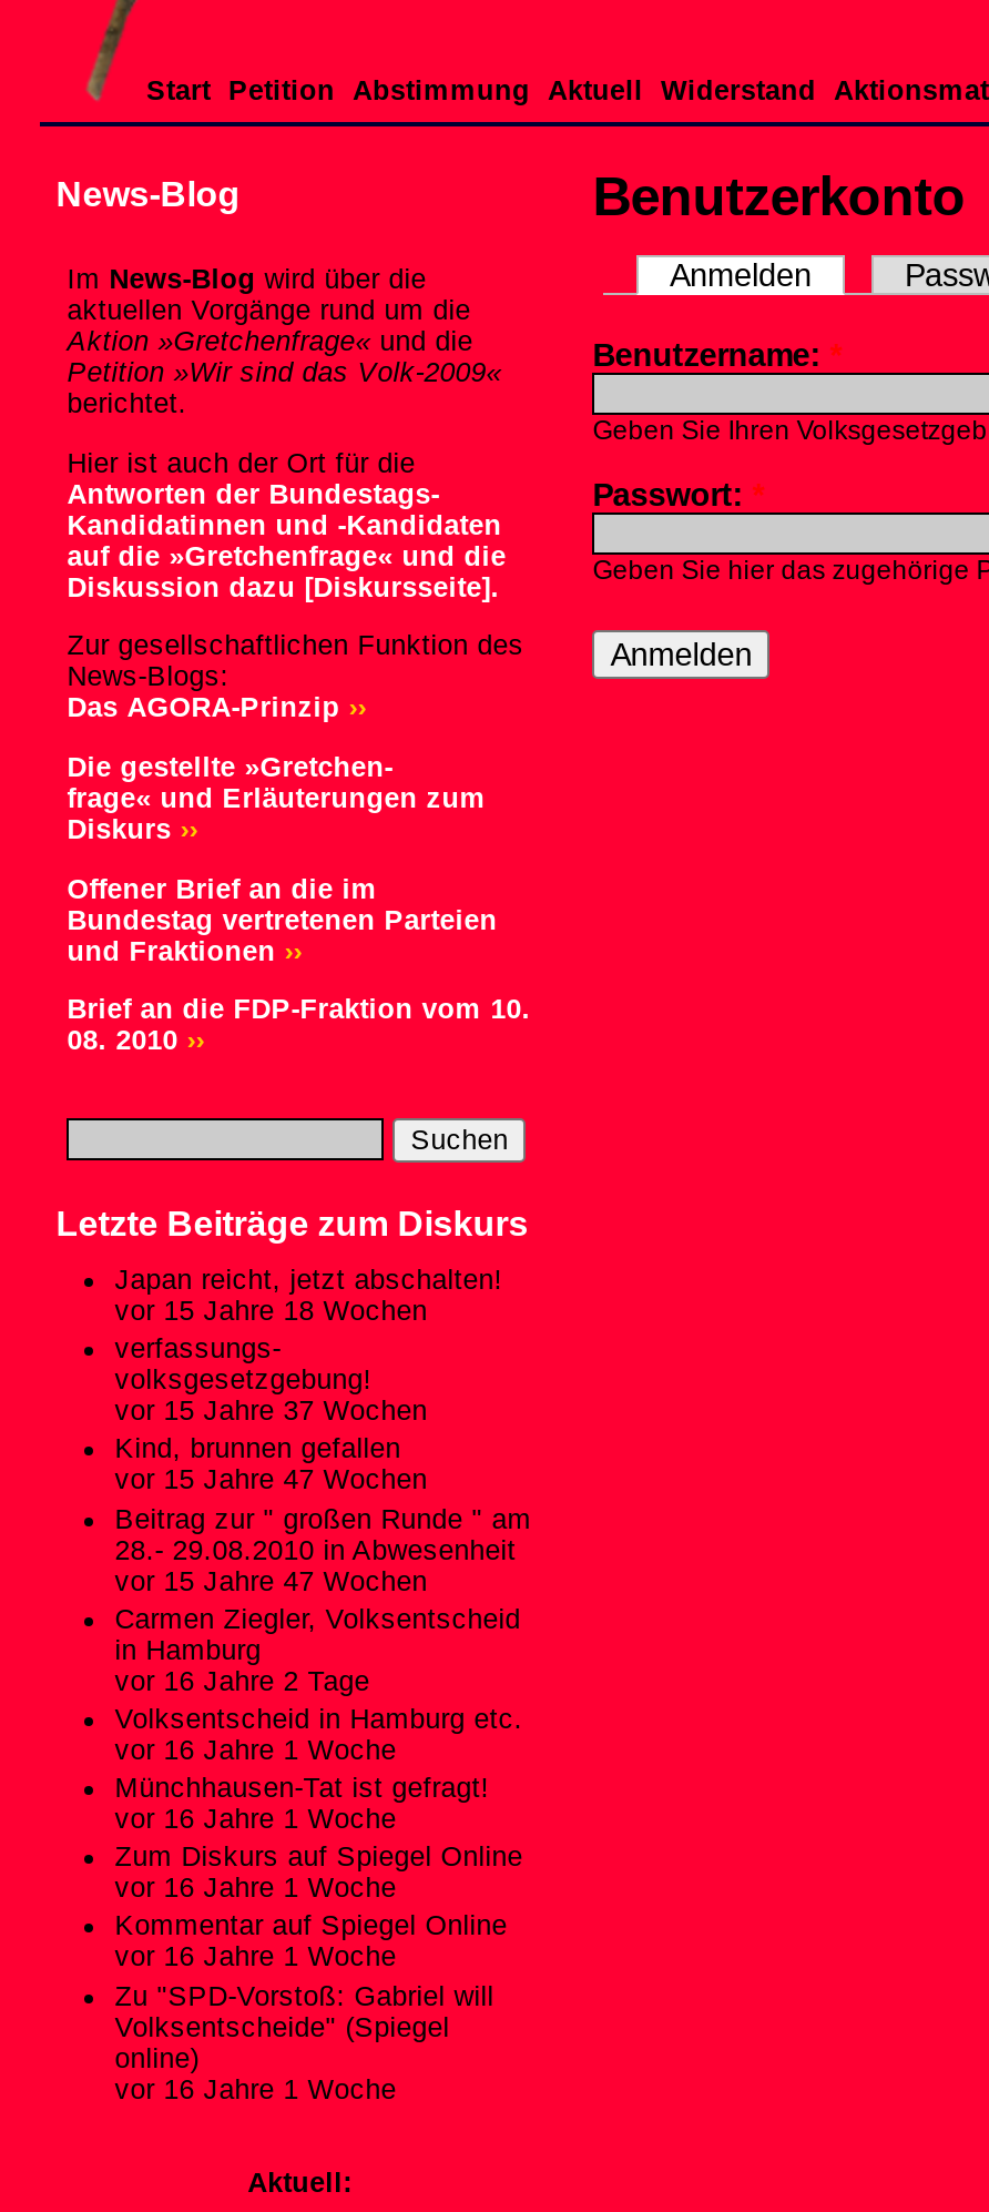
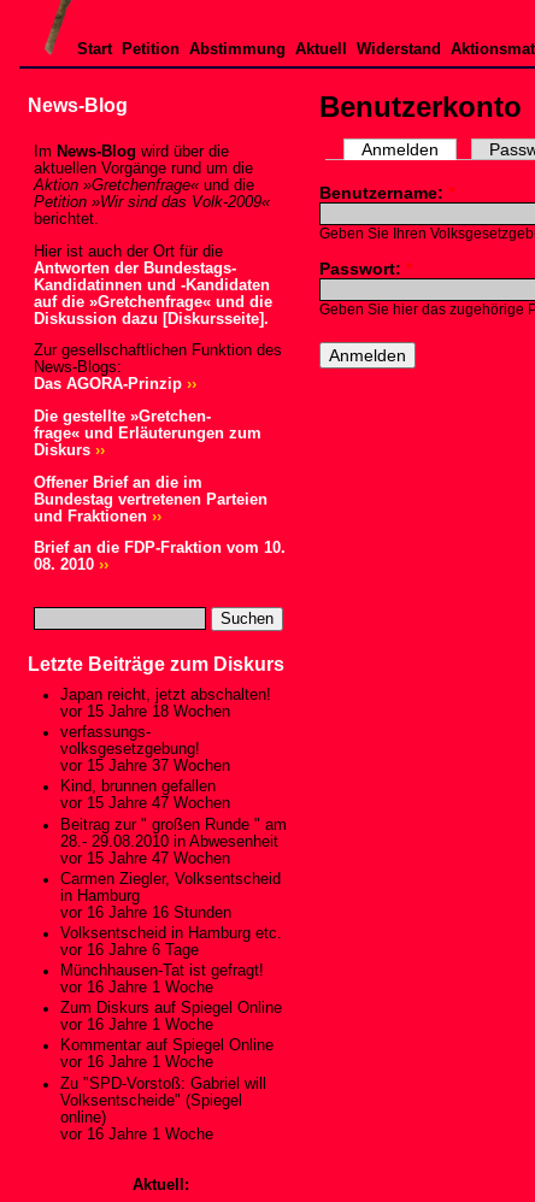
- vor 16 Jahre 2 Tage
+ vor 16 Jahre 16 Stunden

- vor 16 Jahre 1 Woche
+ vor 16 Jahre 6 Tage
